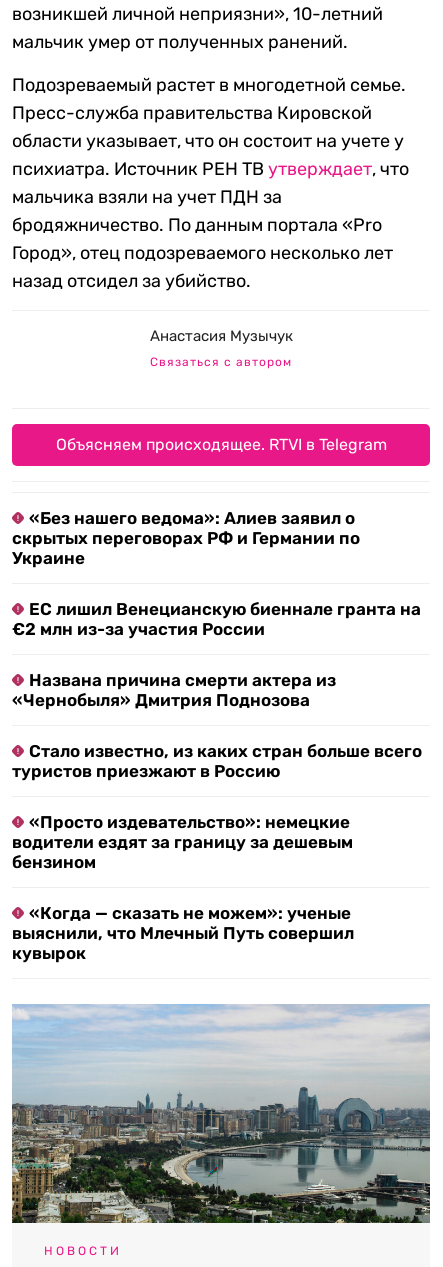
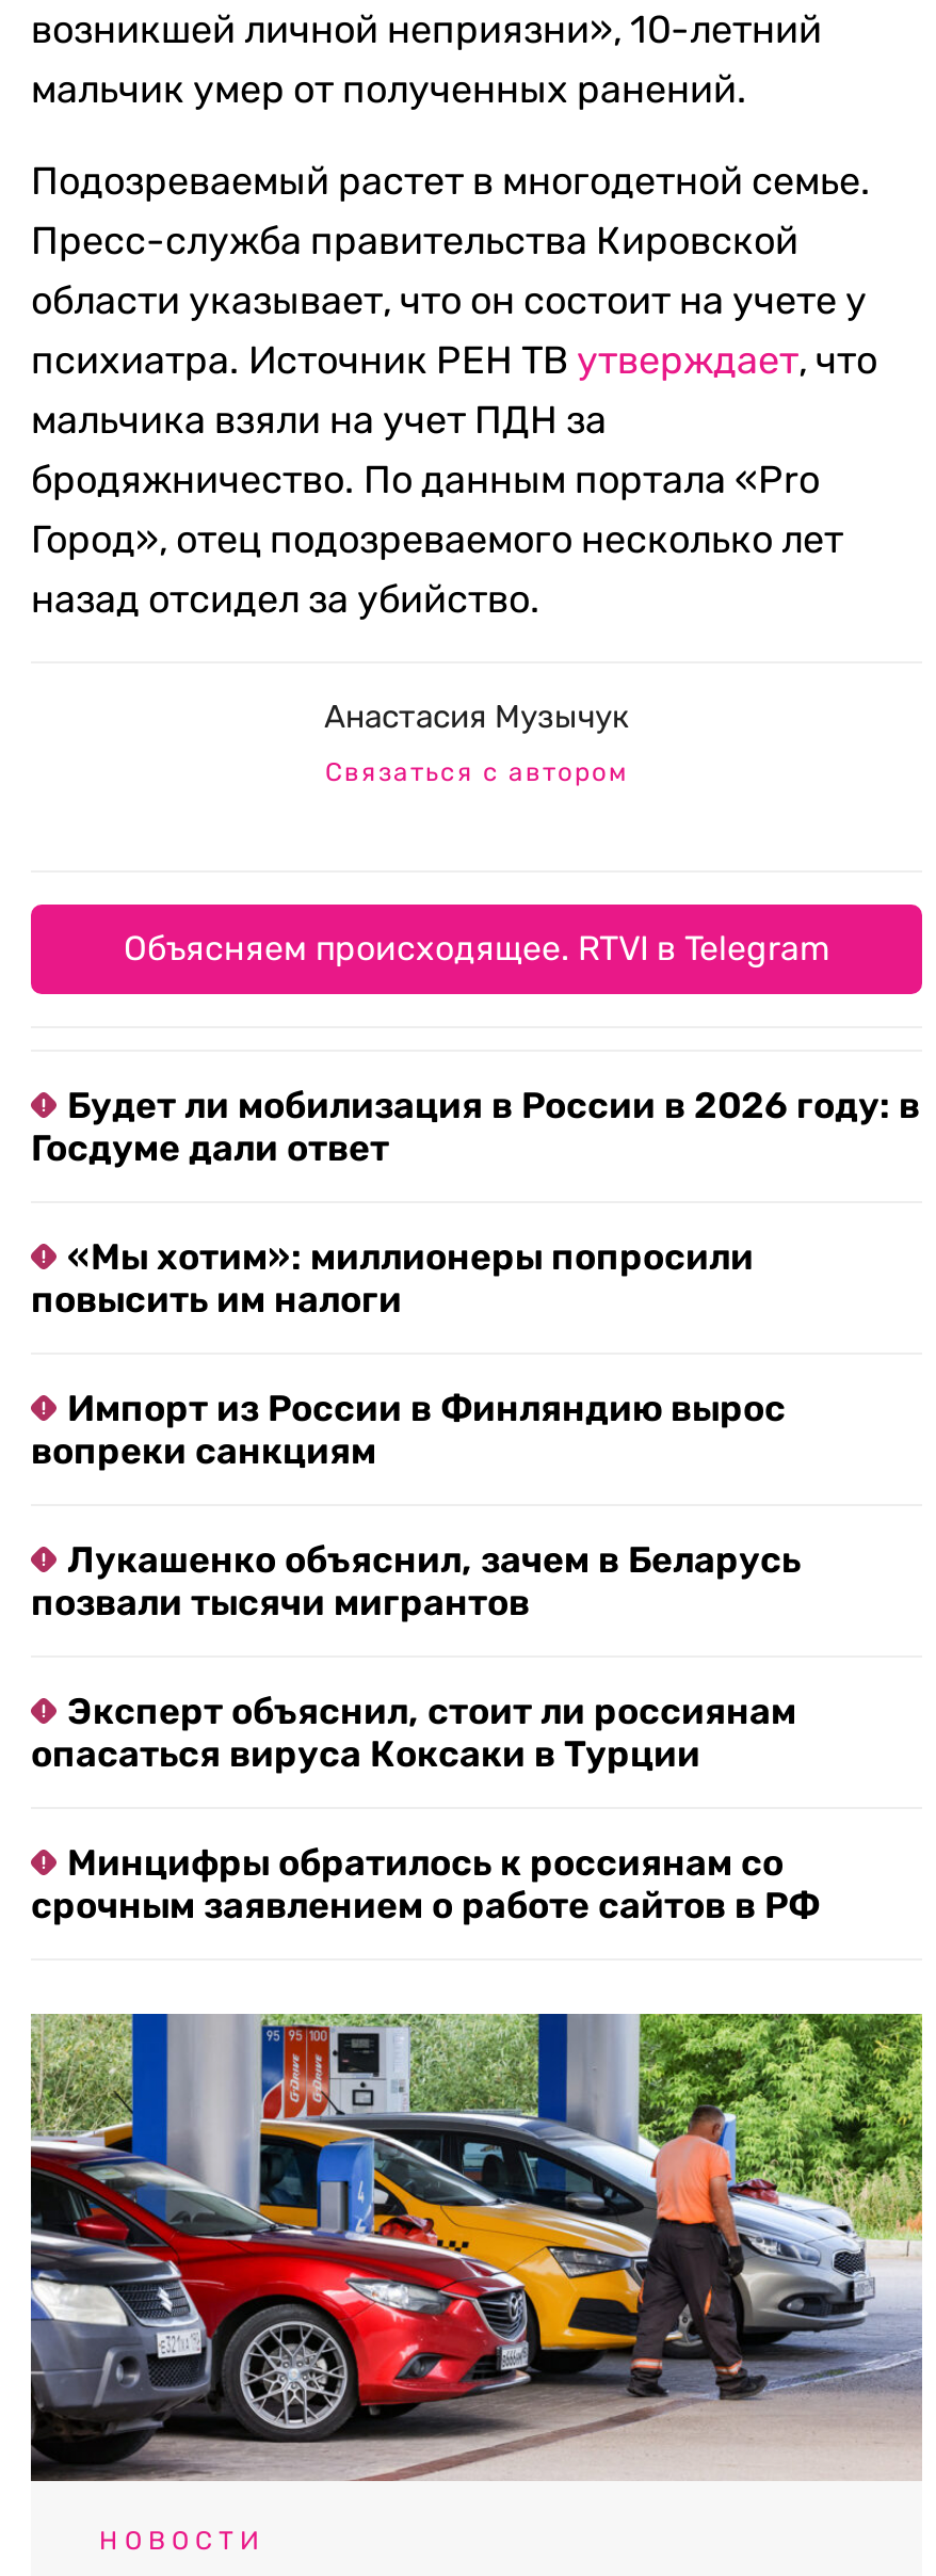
- «Без нашего ведома»: Алиев заявил о
- скрытых переговорах РФ и Германии по
- Украине
+ Будет ли мобилизация в России в 2026 году: в
+ Госдуме дали ответ

- ЕС лишил Венецианскую биеннале гранта на
- €2 млн из-за участия России
+ «Мы хотим»: миллионеры попросили
+ повысить им налоги

- Названа причина смерти актера из
- «Чернобыля» Дмитрия Поднозова
+ Импорт из России в Финляндию вырос
+ вопреки санкциям

- Стало известно, из каких стран больше всего
- туристов приезжают в Россию
+ Лукашенко объяснил, зачем в Беларусь
+ позвали тысячи мигрантов

- «Просто издевательство»: немецкие
- водители ездят за границу за дешевым
- бензином
+ Эксперт объяснил, стоит ли россиянам
+ опасаться вируса Коксаки в Турции

- «Когда — сказать не можем»: ученые
- выяснили, что Млечный Путь совершил
- кувырок
+ Минцифры обратилось к россиянам со
+ срочным заявлением о работе сайтов в РФ

- [image]
+ [image]
